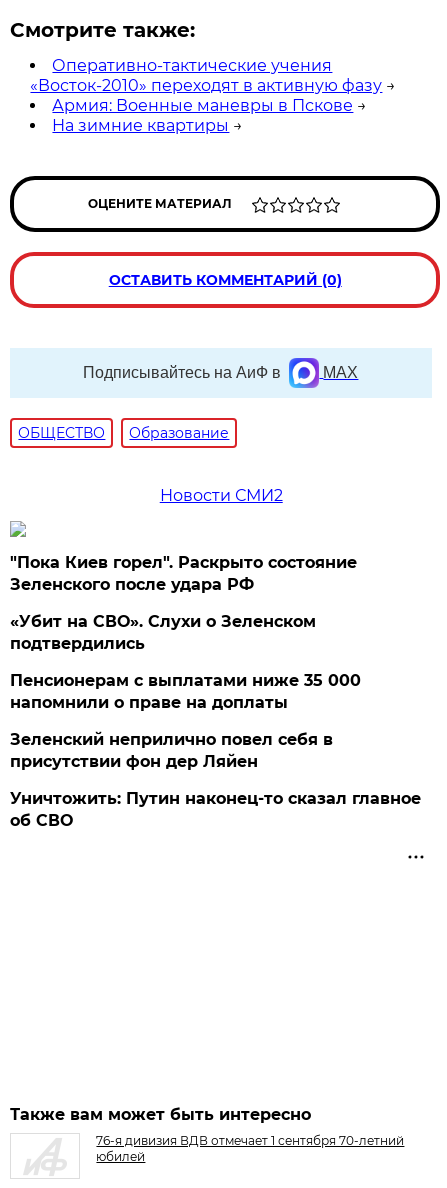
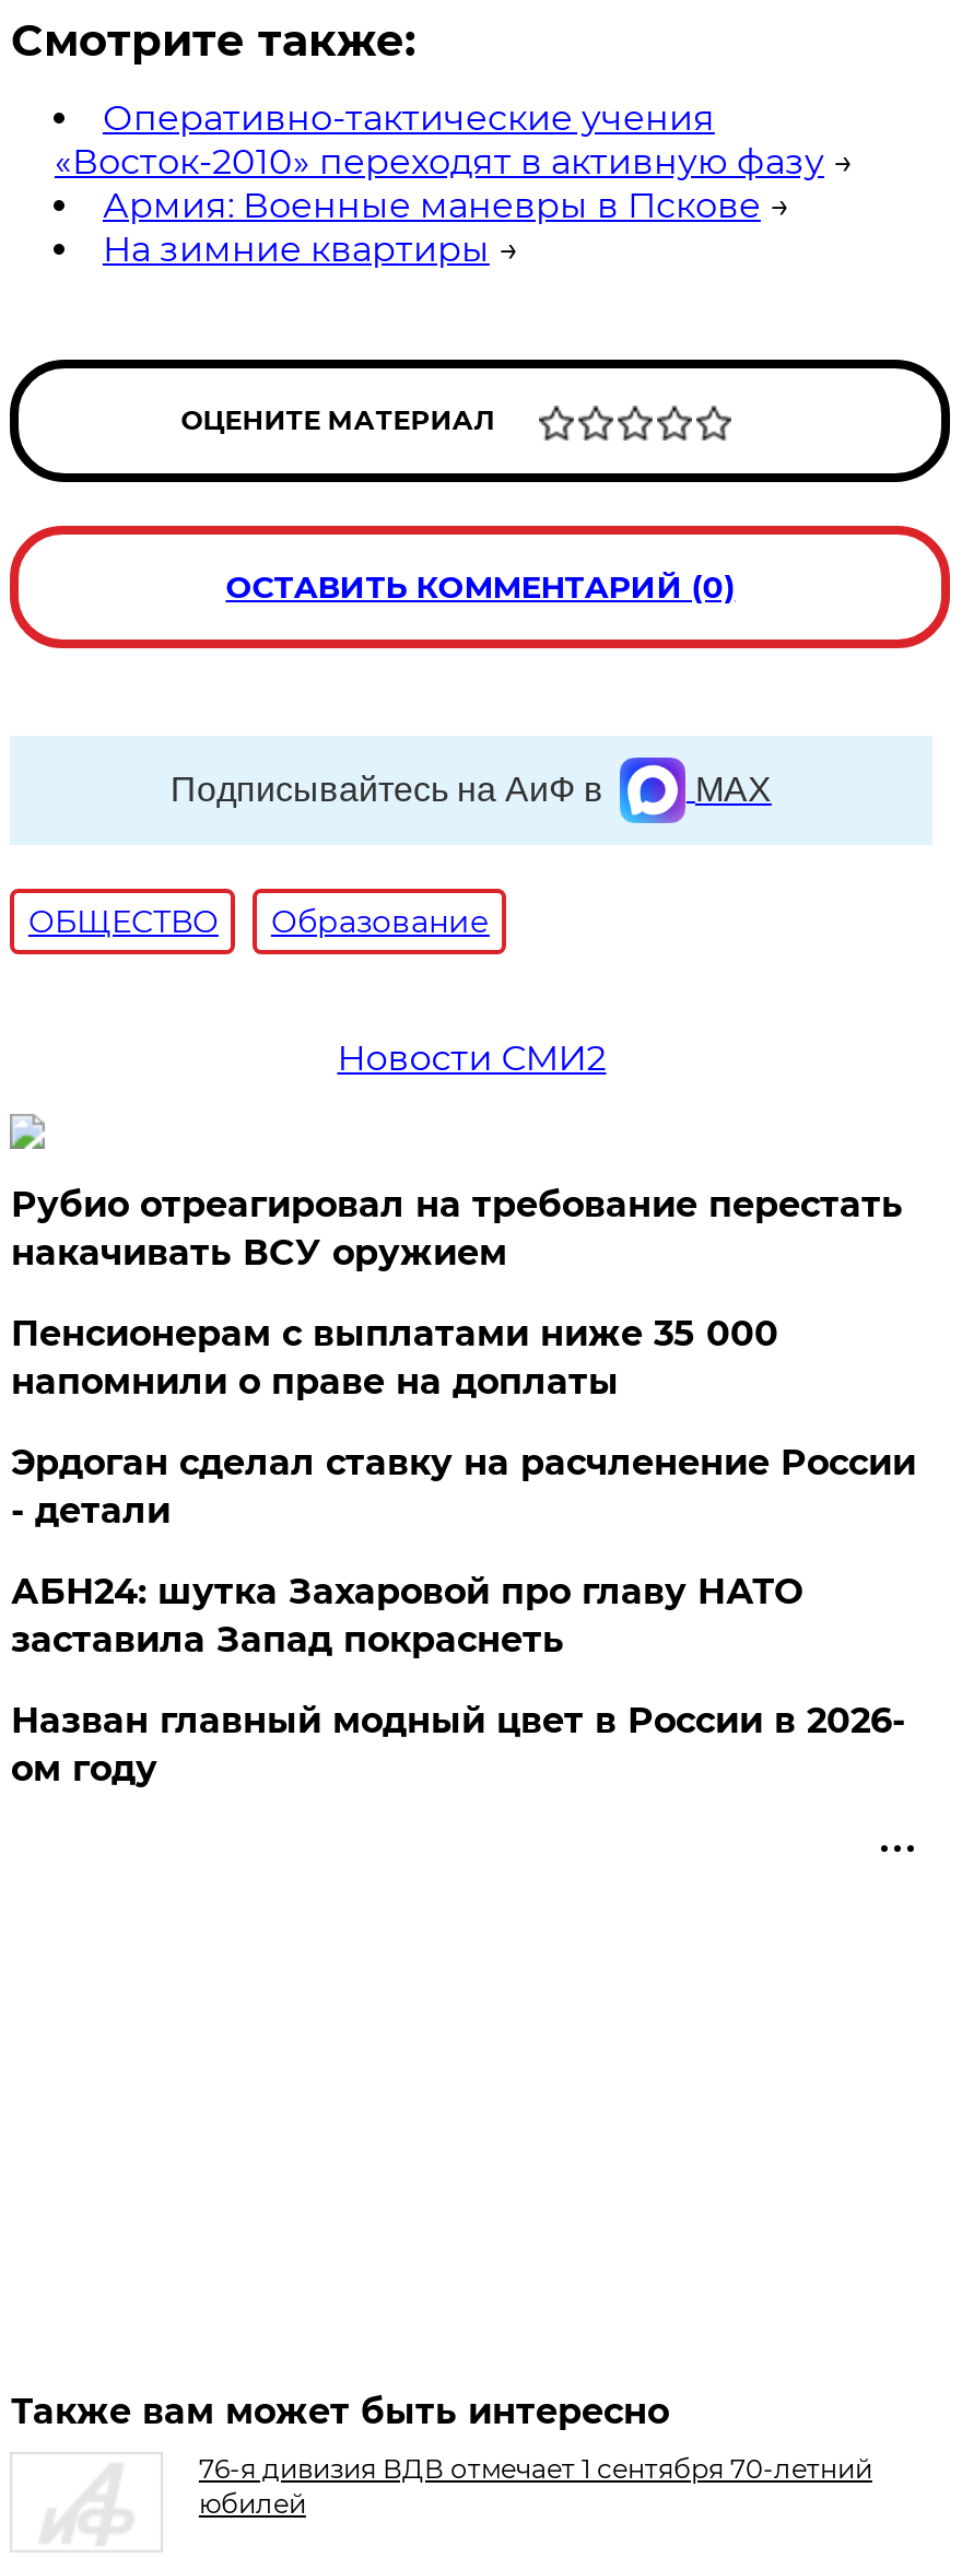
- "Пока Киев горел". Раскрыто состояние
- Зеленского после удара РФ
- «Убит на СВО». Слухи о Зеленском
- подтвердились
+ Рубио отреагировал на требование перестать
+ накачивать ВСУ оружием

moved up: Пенсионерам с выплатами ниже 35 000 | напомнили о праве на доплаты

- Зеленский неприлично повел cебя в
- присутствии фон дер Ляйен
- Уничтожить: Путин наконец-то сказал главное
- об СВО
+ Эрдоган сделал ставку на расчленение России
+ - детали
+ АБН24: шутка Захаровой про главу НАТО
+ заставила Запад покраснеть
+ Назван главный модный цвет в России в 2026-
+ ом году
